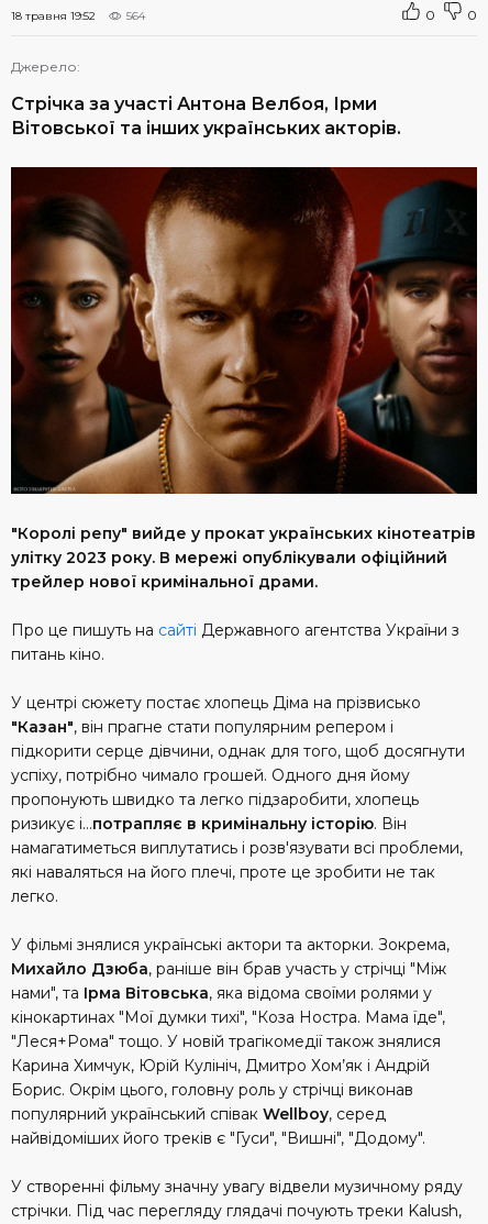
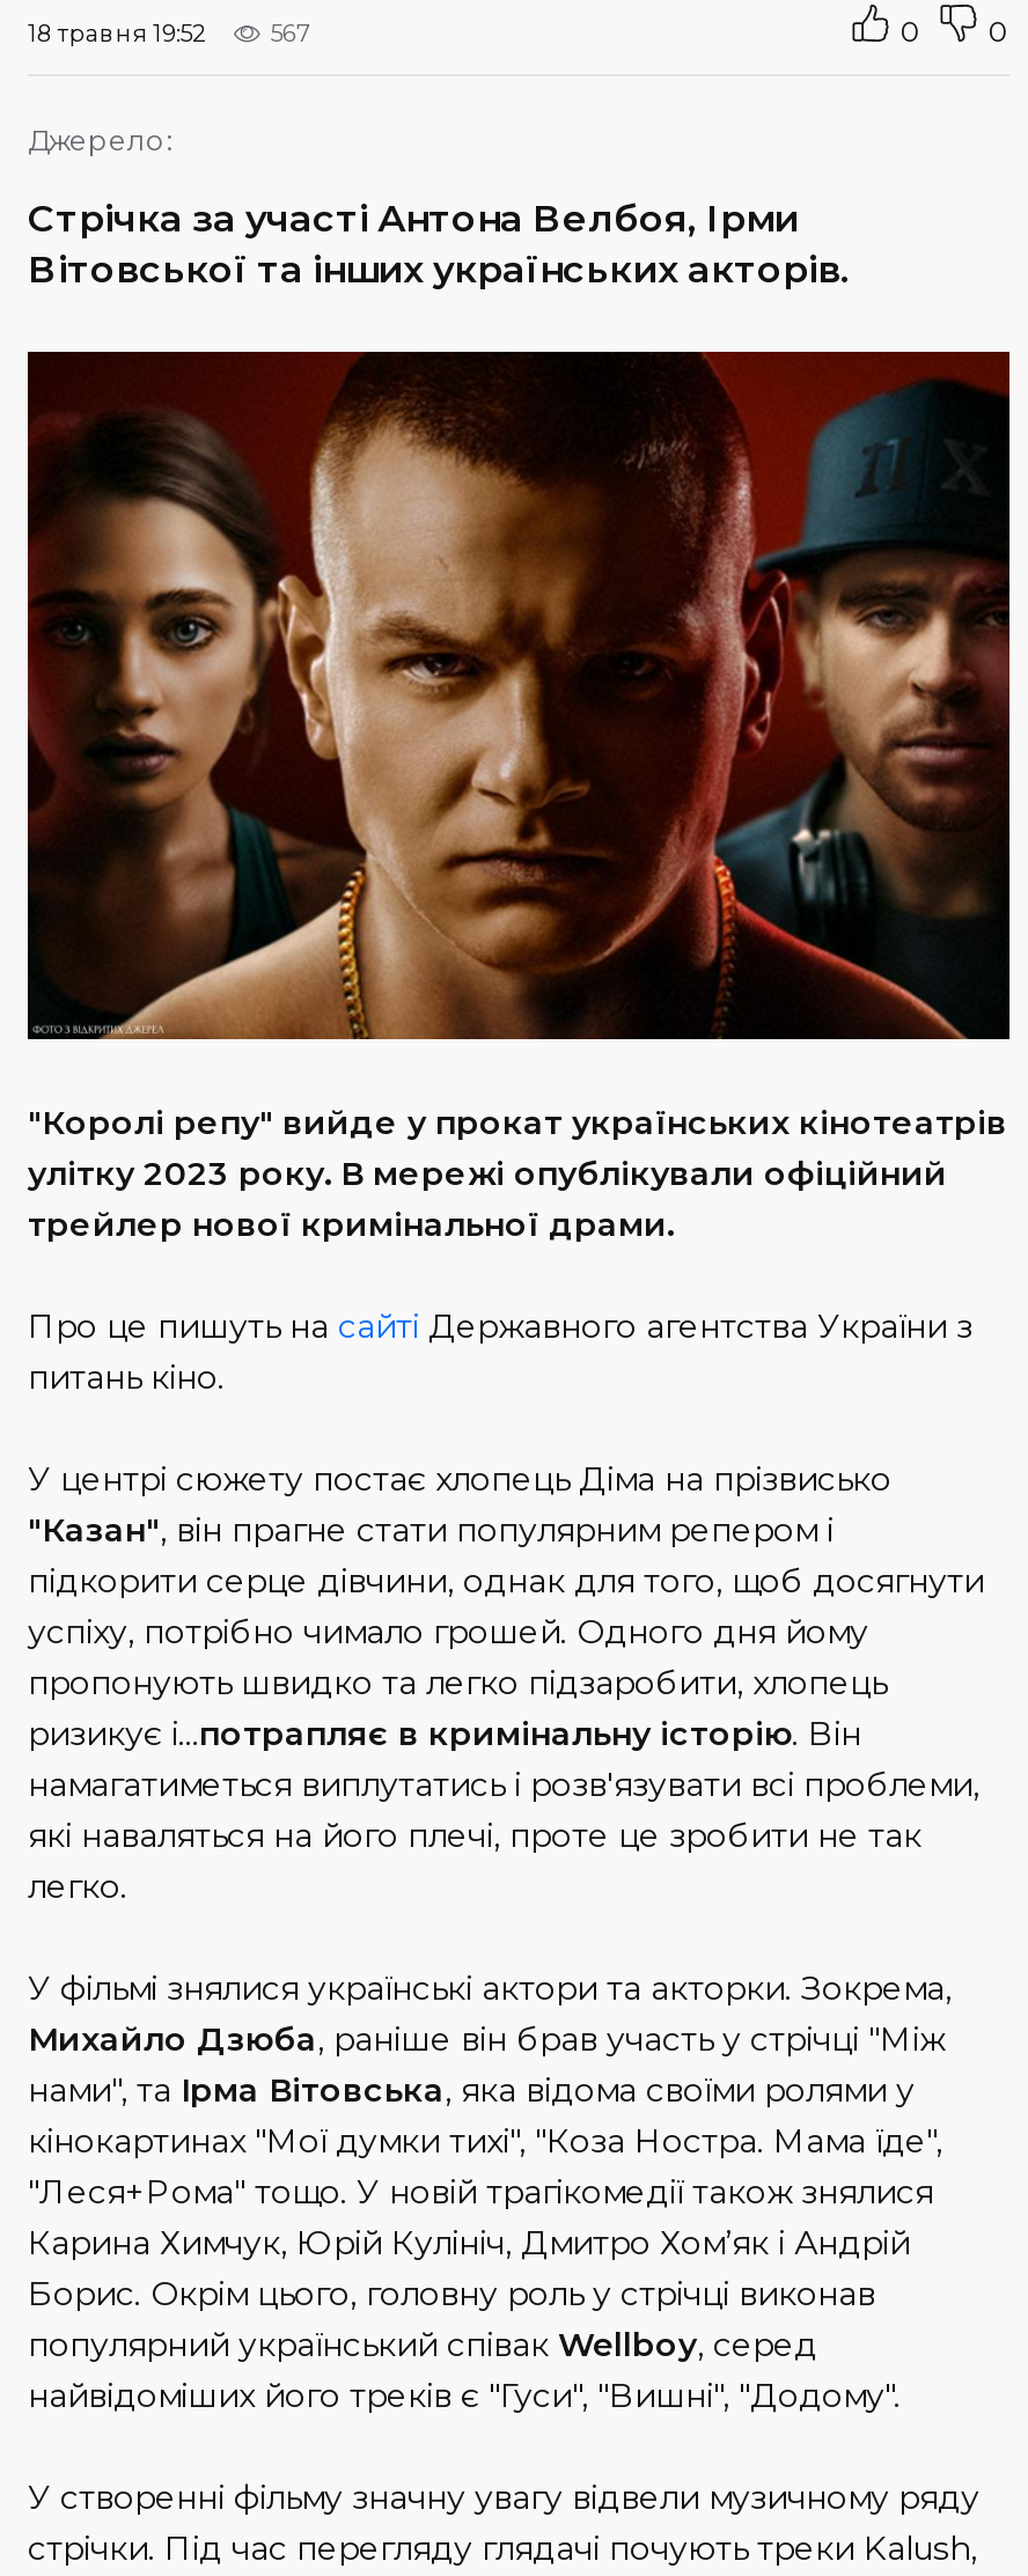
- 564
+ 567
